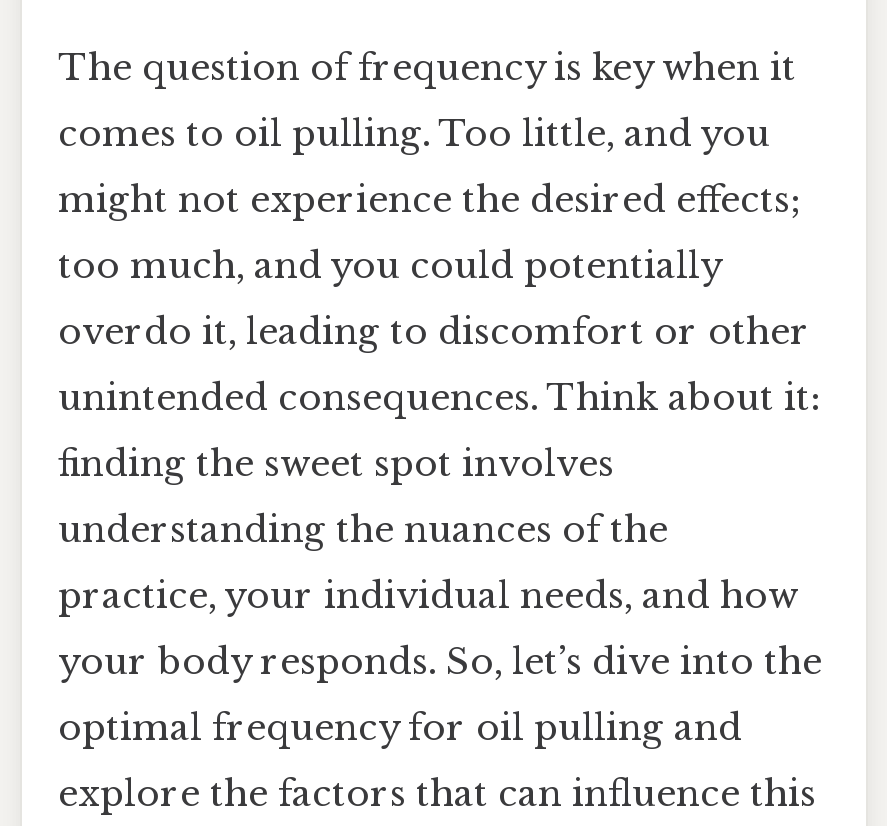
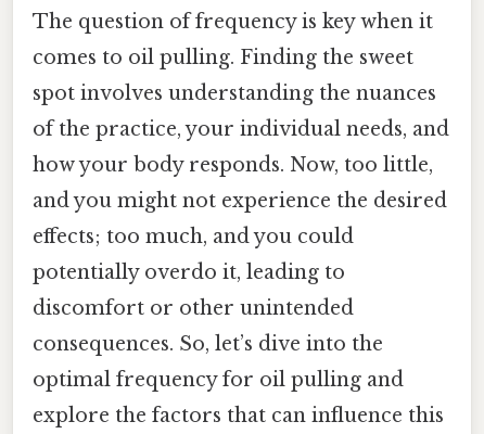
- comes to oil pulling. Too little, and you
+ comes to oil pulling. Finding the sweet

- might not experience the desired effects;
+ spot involves understanding the nuances

- too much, and you could potentially
+ of the practice, your individual needs, and

- overdo it, leading to discomfort or other
+ how your body responds. Now, too little,

- unintended consequences. Think about it:
+ and you might not experience the desired

- finding the sweet spot involves
+ effects; too much, and you could

- understanding the nuances of the
+ potentially overdo it, leading to

- practice, your individual needs, and how
+ discomfort or other unintended

- your body responds. So, let’s dive into the
+ consequences. So, let’s dive into the
